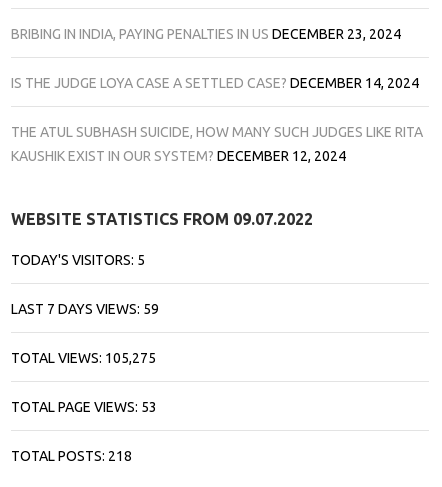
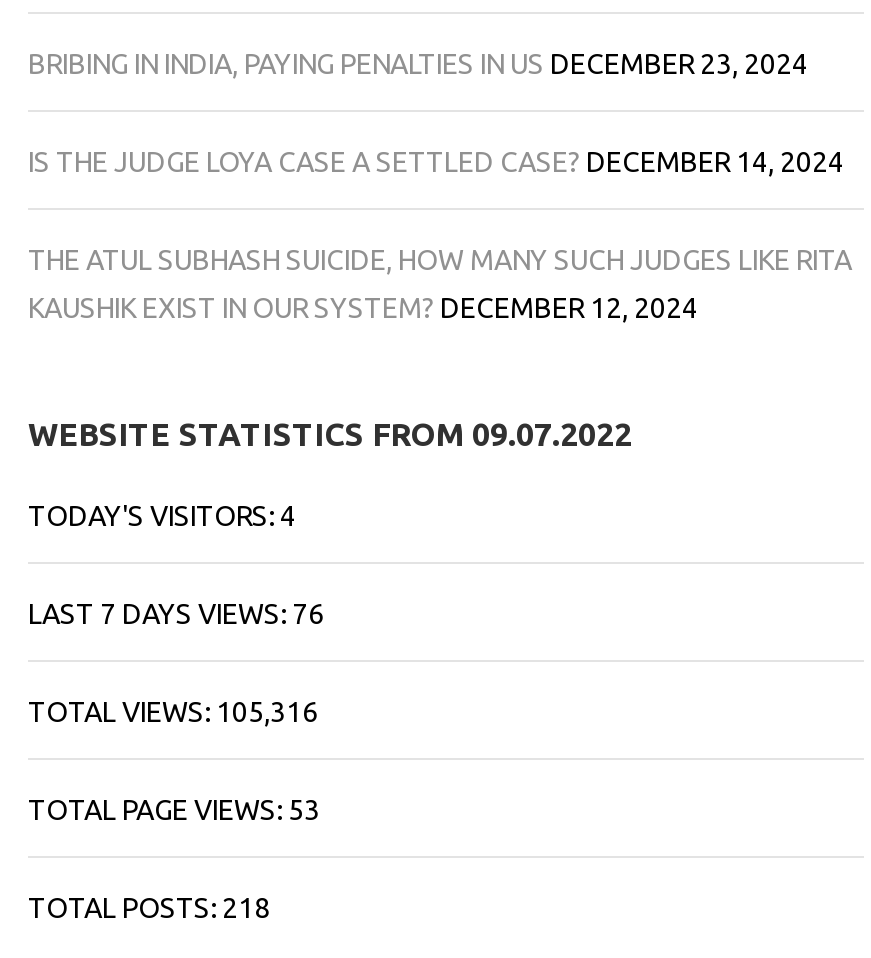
- TODAY'S VISITORS: 5
+ TODAY'S VISITORS: 4

- LAST 7 DAYS VIEWS: 59
+ LAST 7 DAYS VIEWS: 76

- TOTAL VIEWS: 105,275
+ TOTAL VIEWS: 105,316
